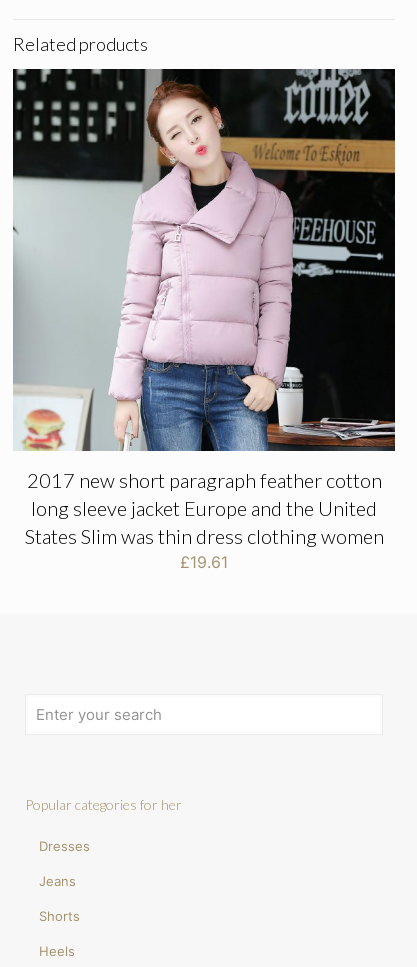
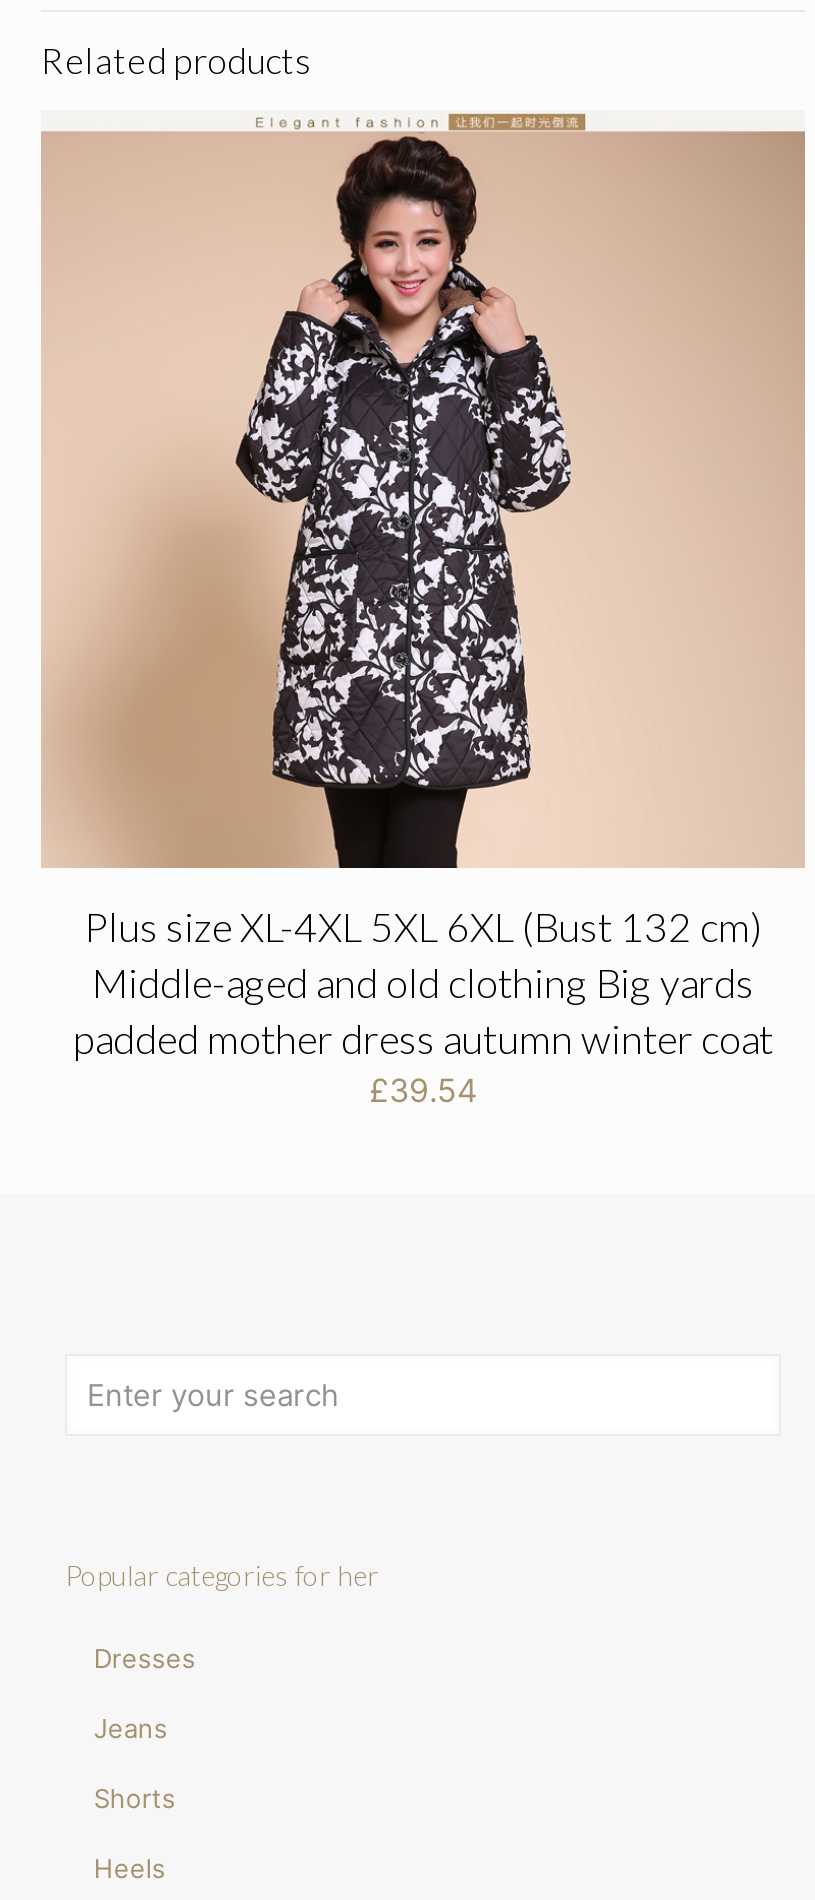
- [image]
- 2017 new short paragraph feather cotton
- long sleeve jacket Europe and the United
- States Slim was thin dress clothing women
- £19.61
+ [image]
+ Plus size XL-4XL 5XL 6XL (Bust 132 cm)
+ Middle-aged and old clothing Big yards
+ padded mother dress autumn winter coat
+ £39.54
